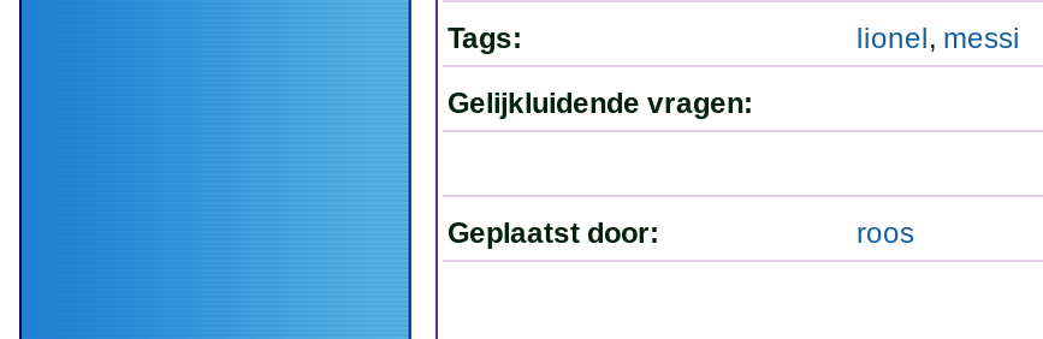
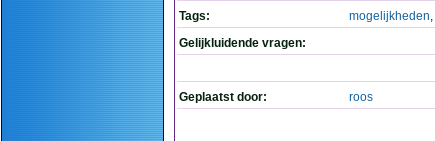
- lionel, messi
+ mogelijkheden,
